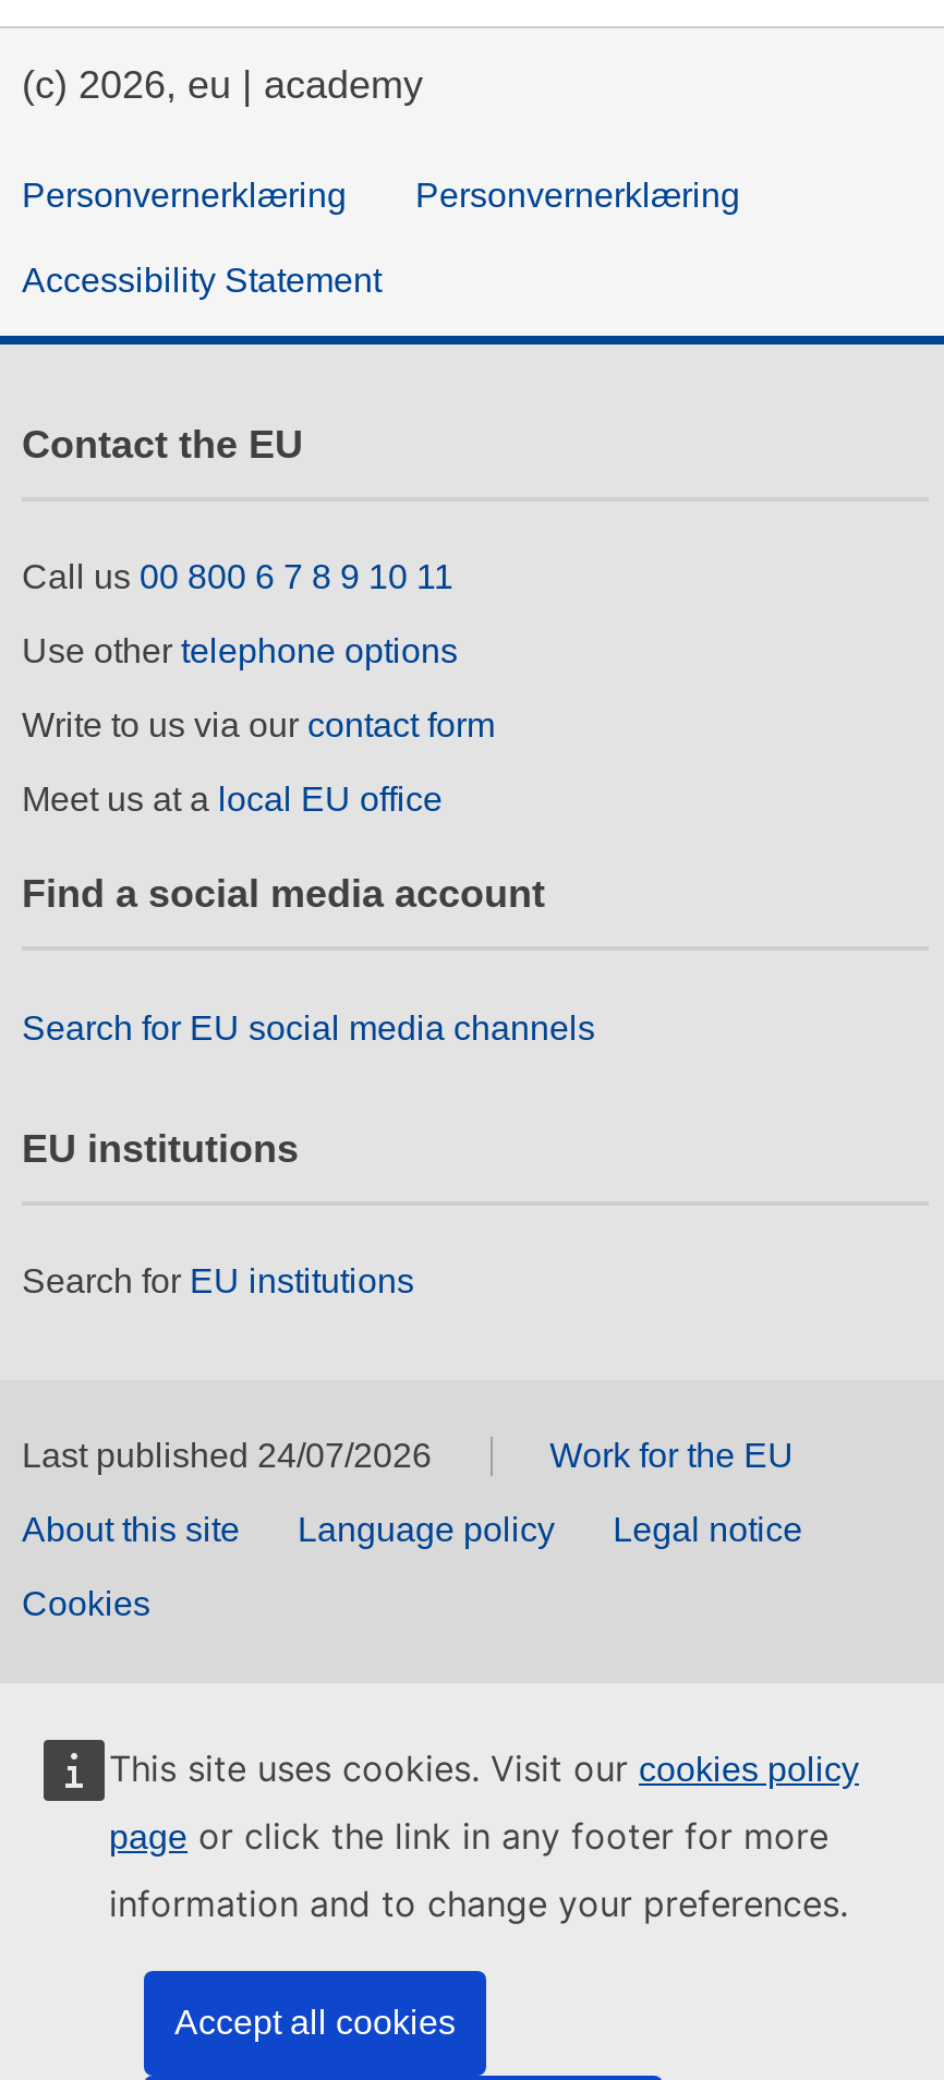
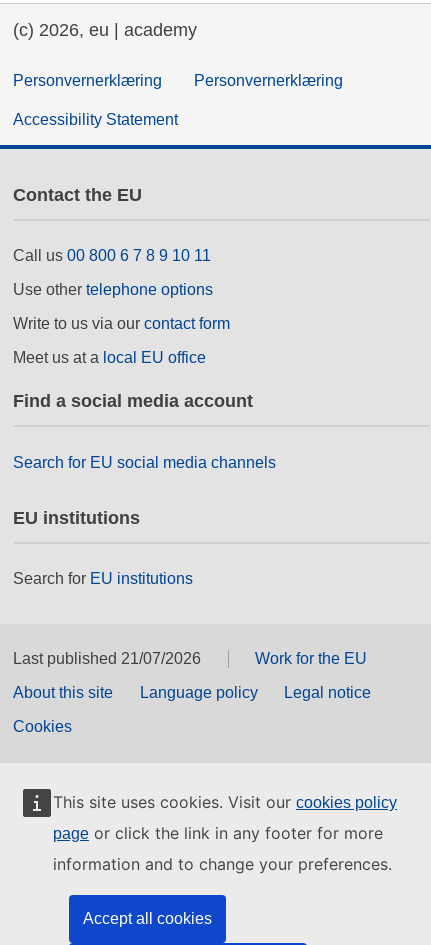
- Last published 24/07/2026
+ Last published 21/07/2026
